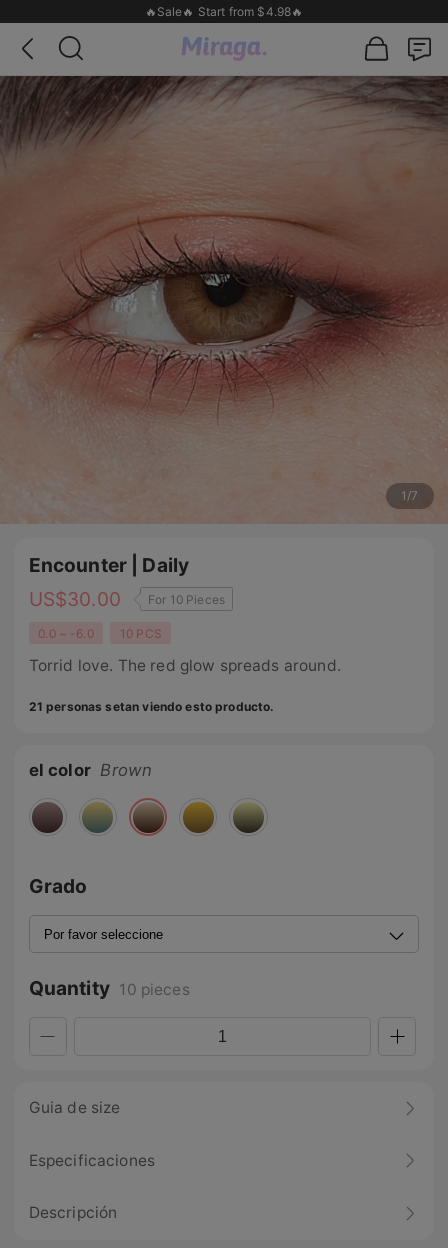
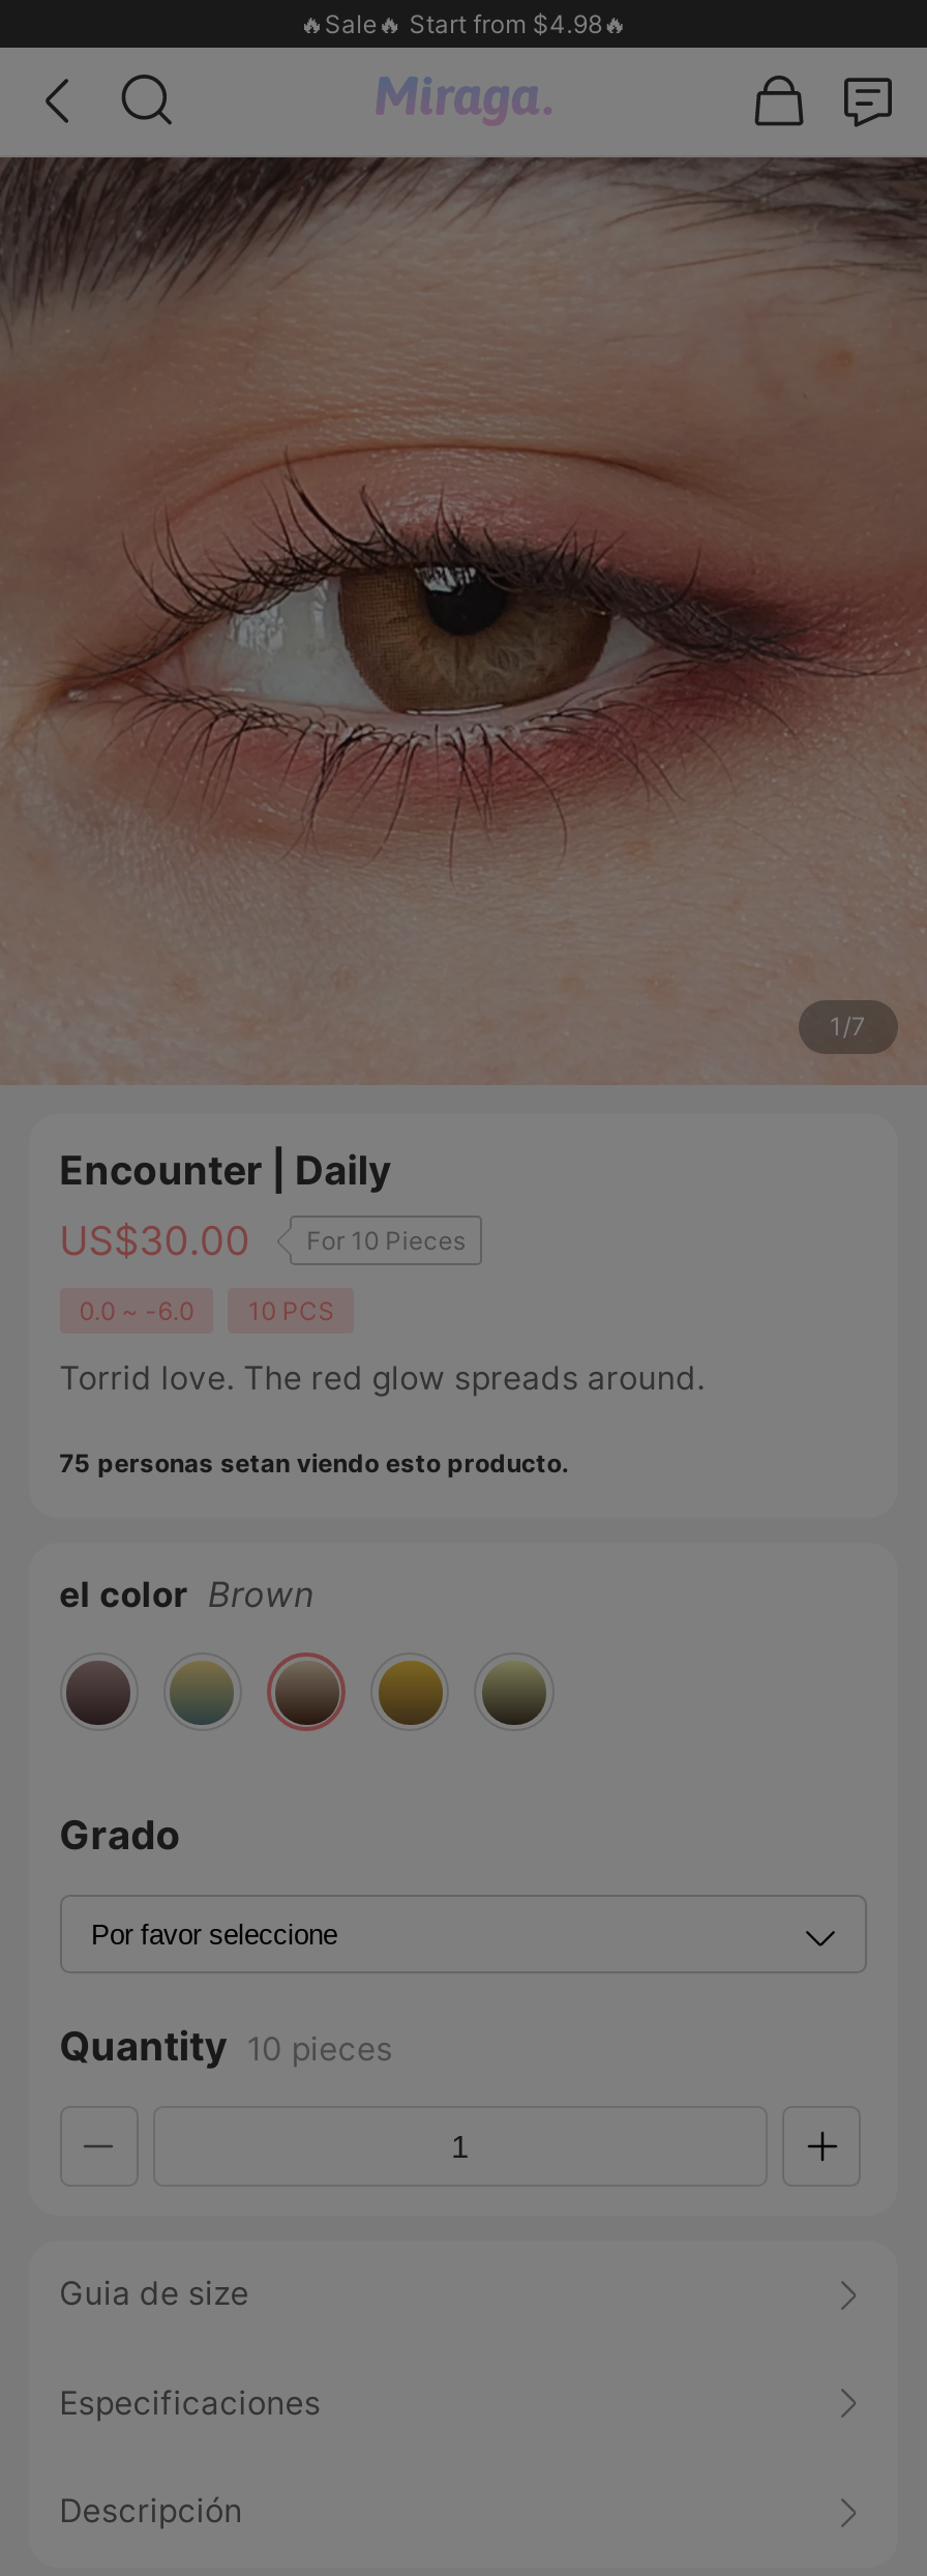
- 21 personas setan viendo esto producto.
+ 75 personas setan viendo esto producto.
